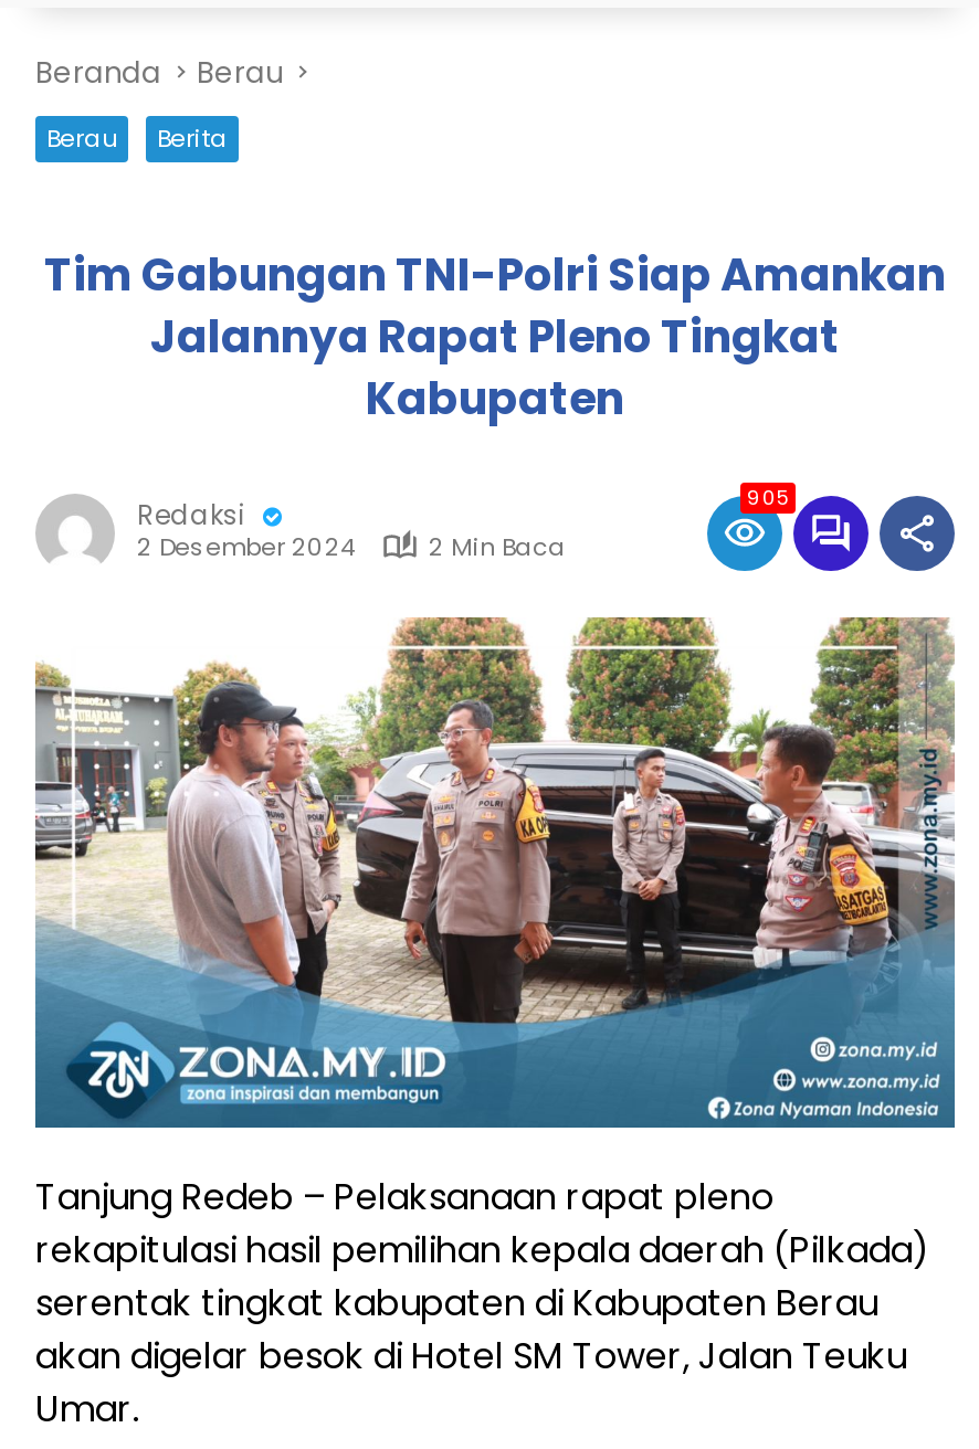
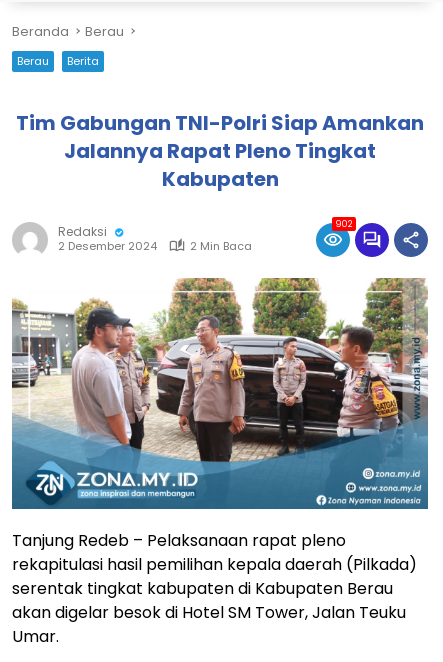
- 905
+ 902
